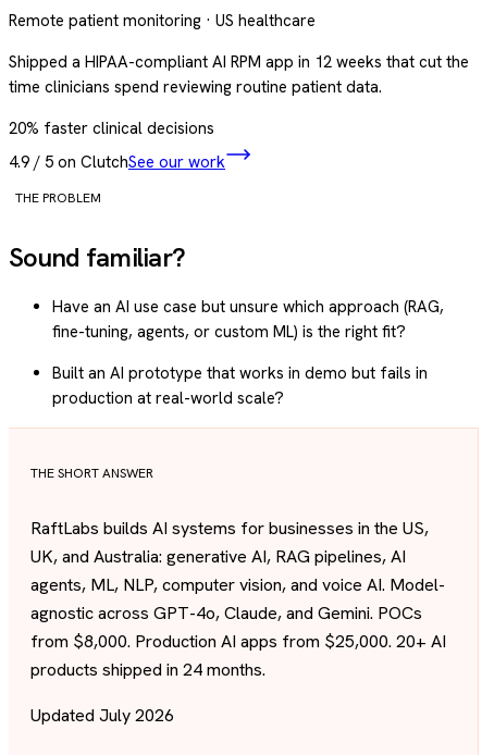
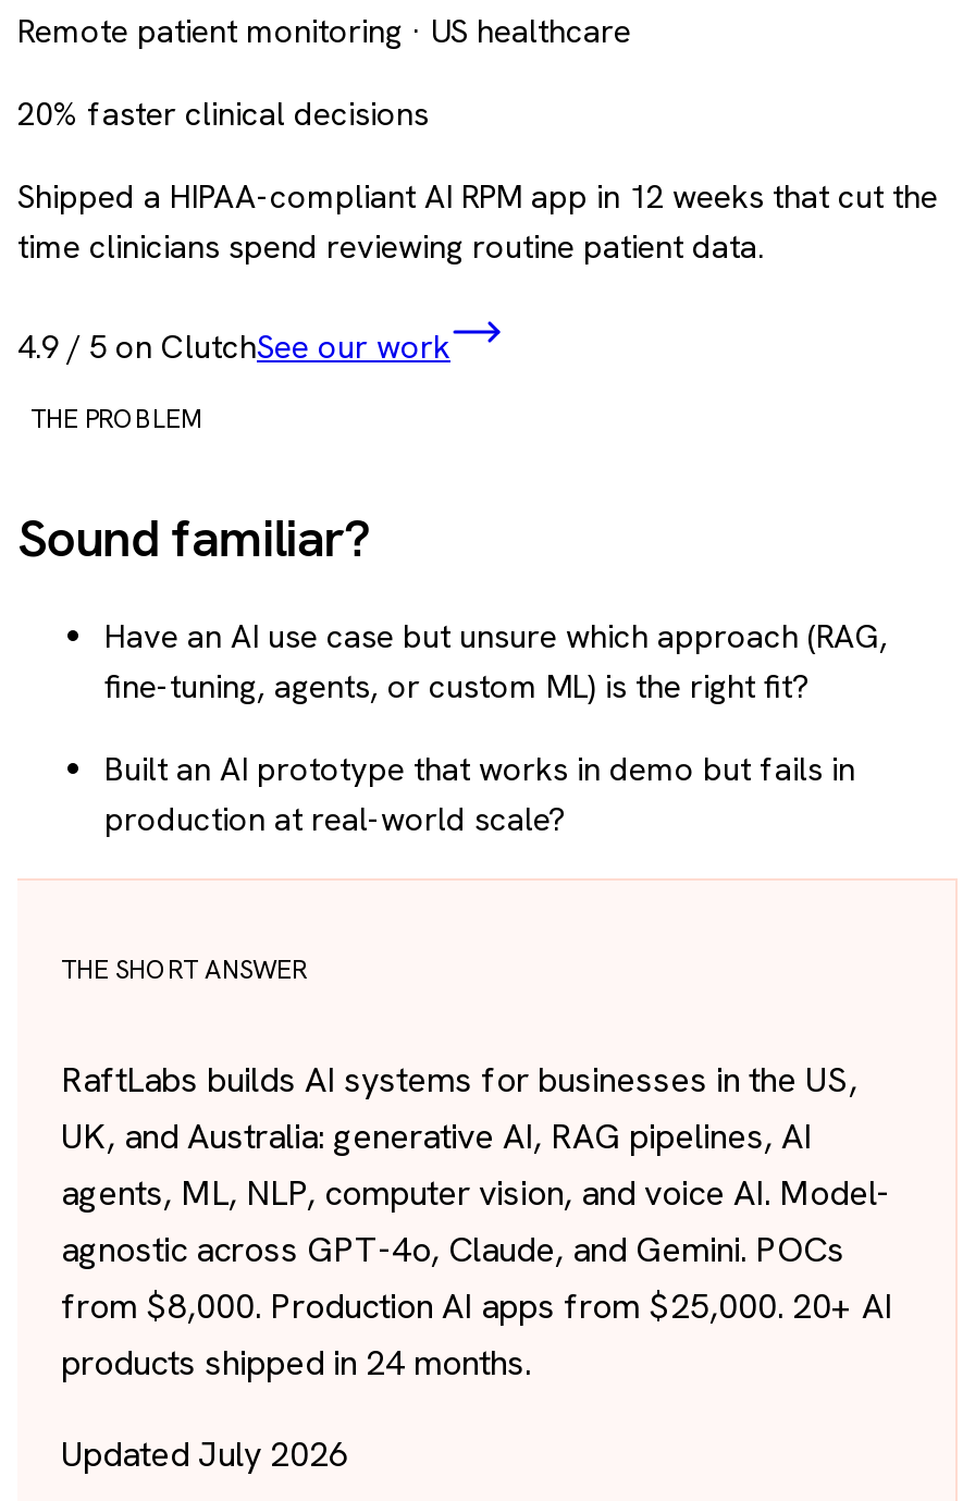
moved down: Shipped a HIPAA-compliant AI RPM app in 12 weeks that cut the | time clinicians spend reviewing routine patient data.

moved up: 20% faster clinical decisions
